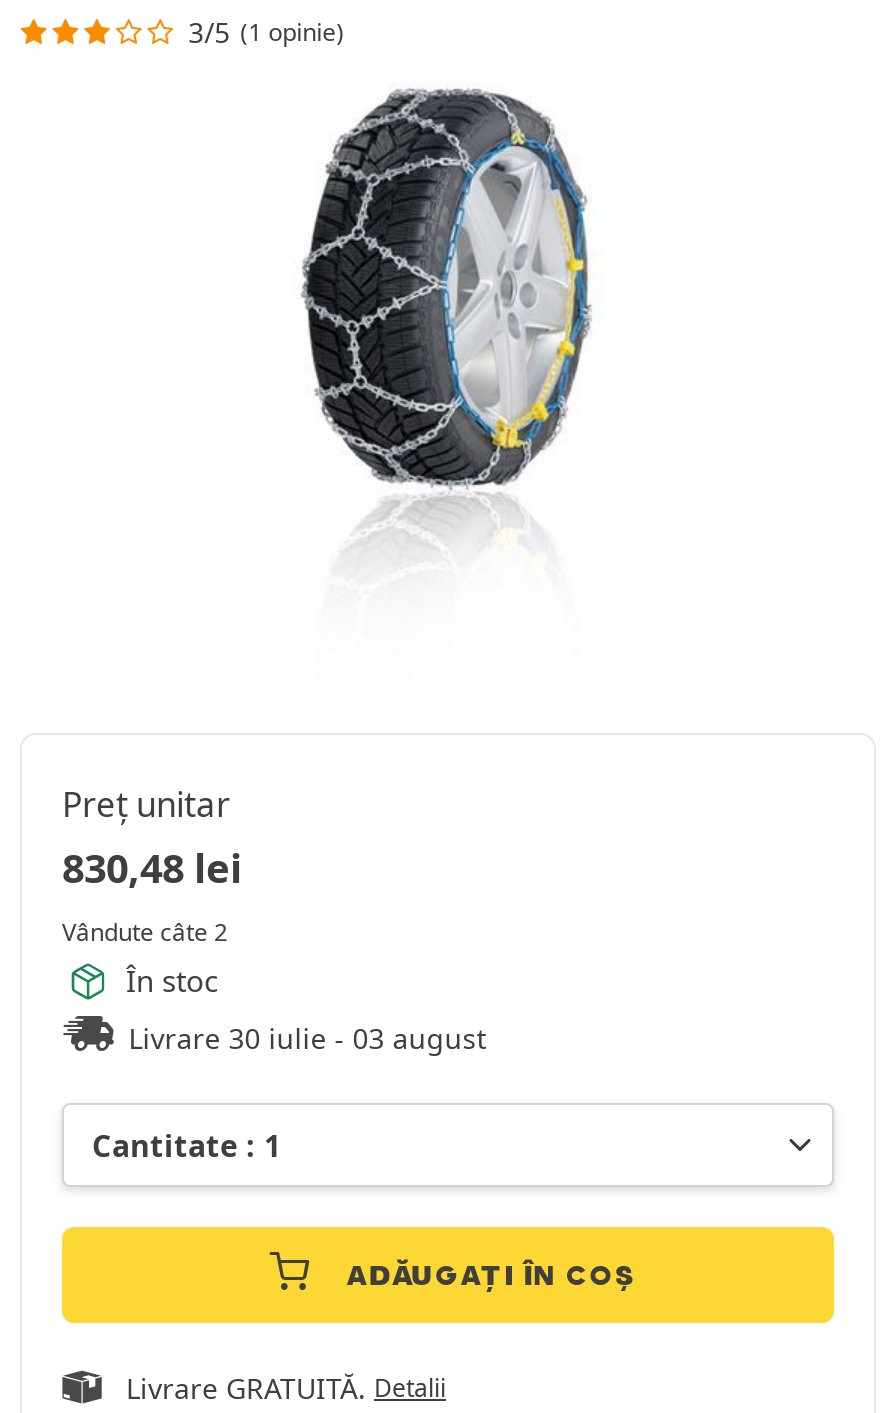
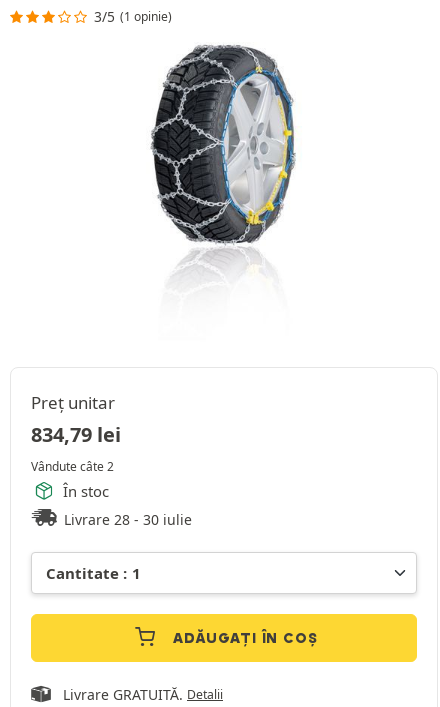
- 830,48 lei
+ 834,79 lei

- Livrare 30 iulie - 03 august
+ Livrare 28 - 30 iulie
